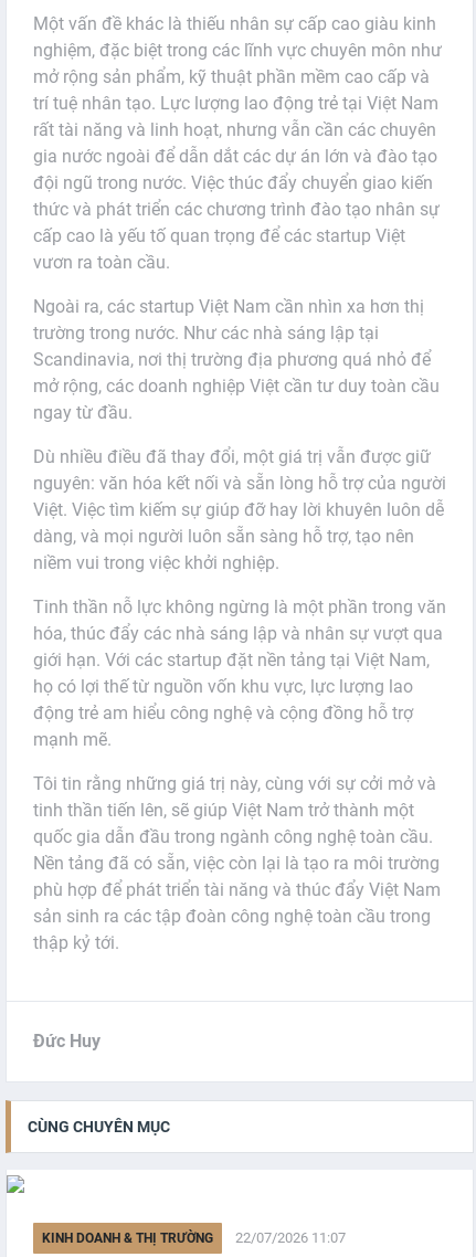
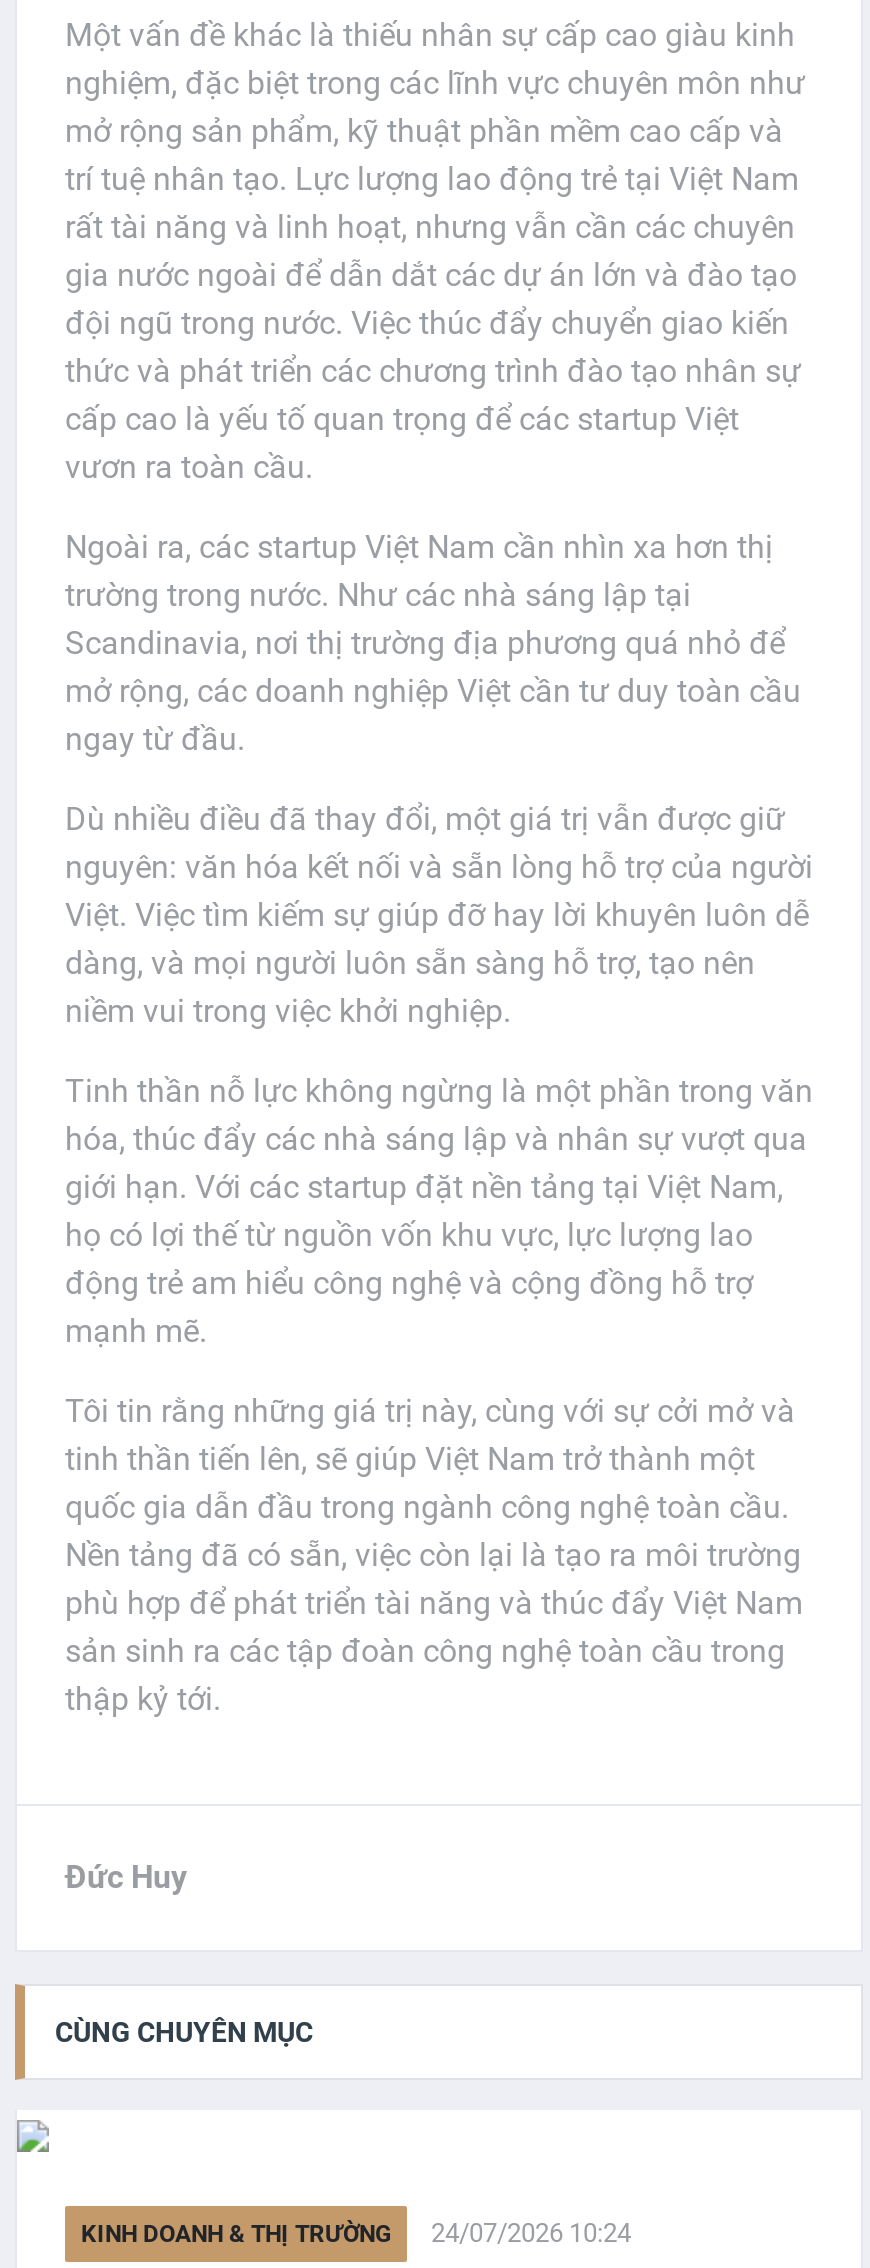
- KINH DOANH & THỊ TRƯỜNG 22/07/2026 11:07
+ KINH DOANH & THỊ TRƯỜNG 24/07/2026 10:24
